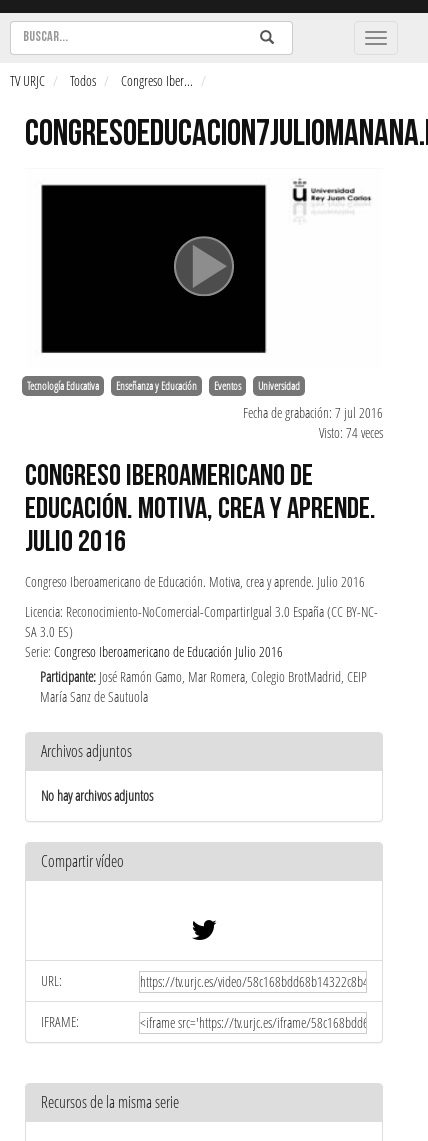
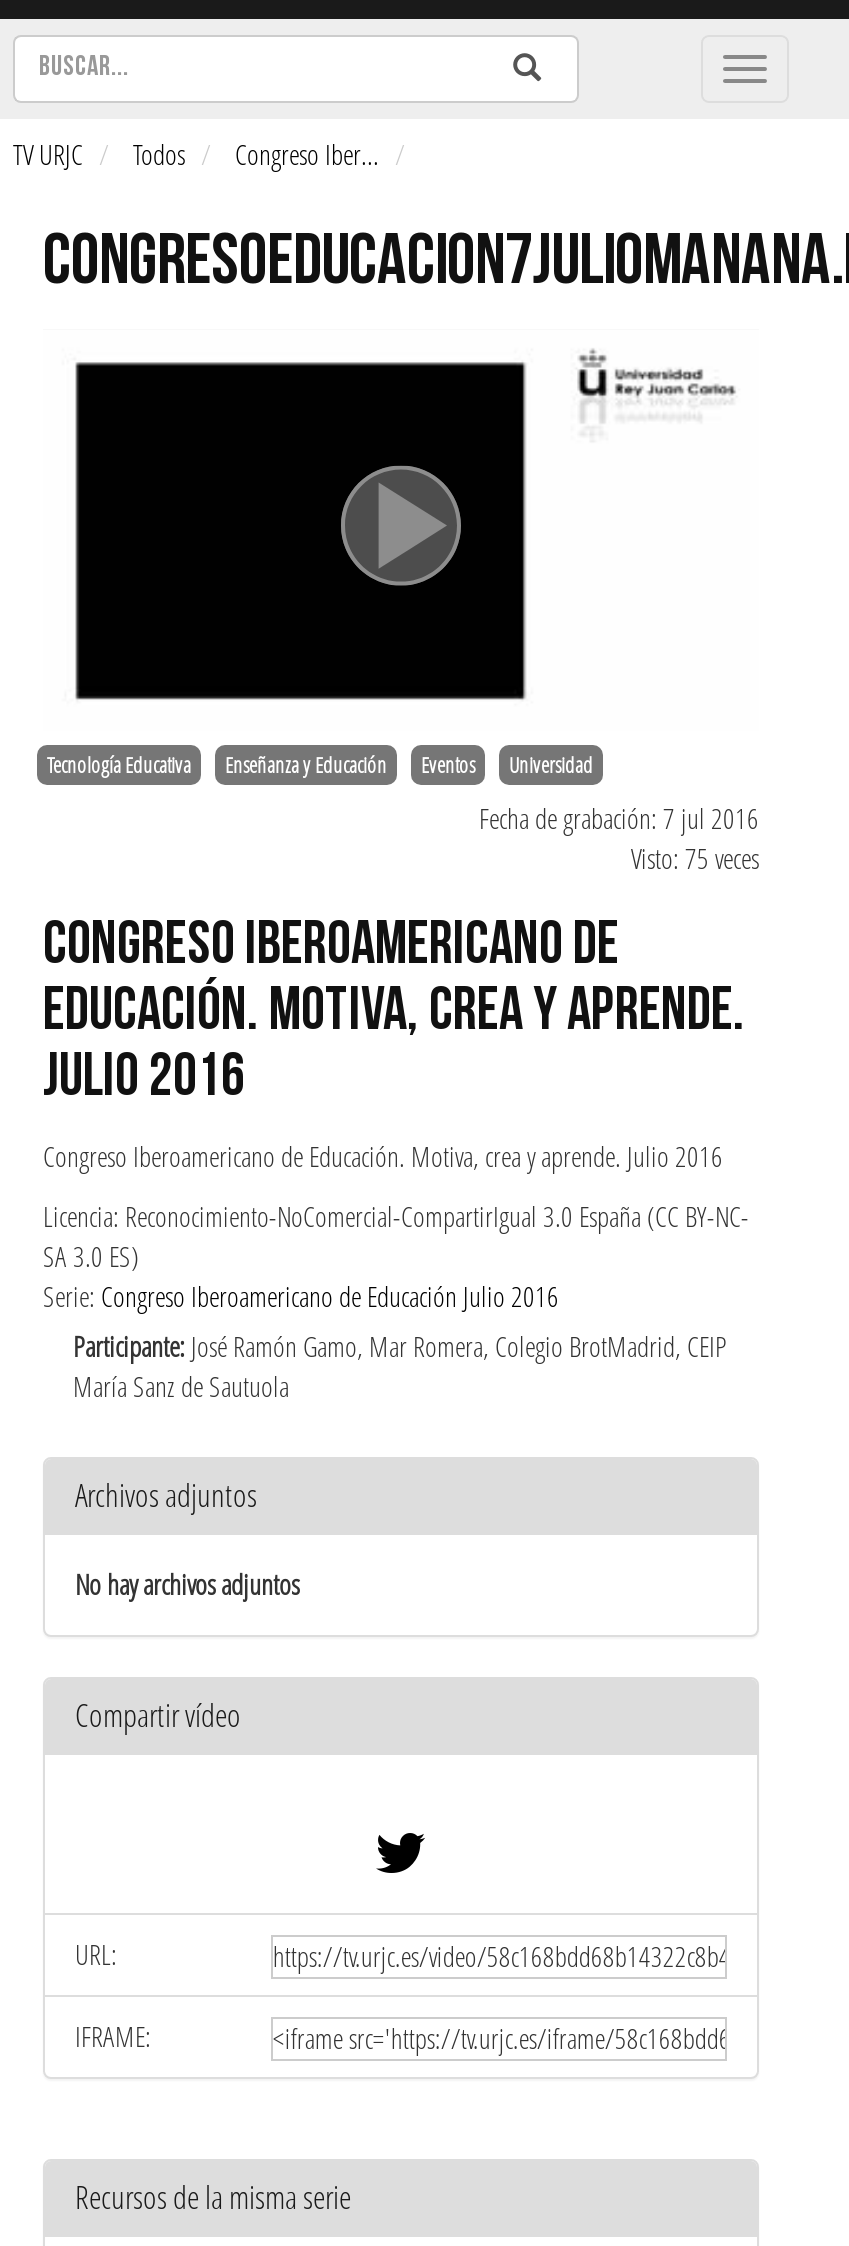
- Visto: 74 veces
+ Visto: 75 veces
